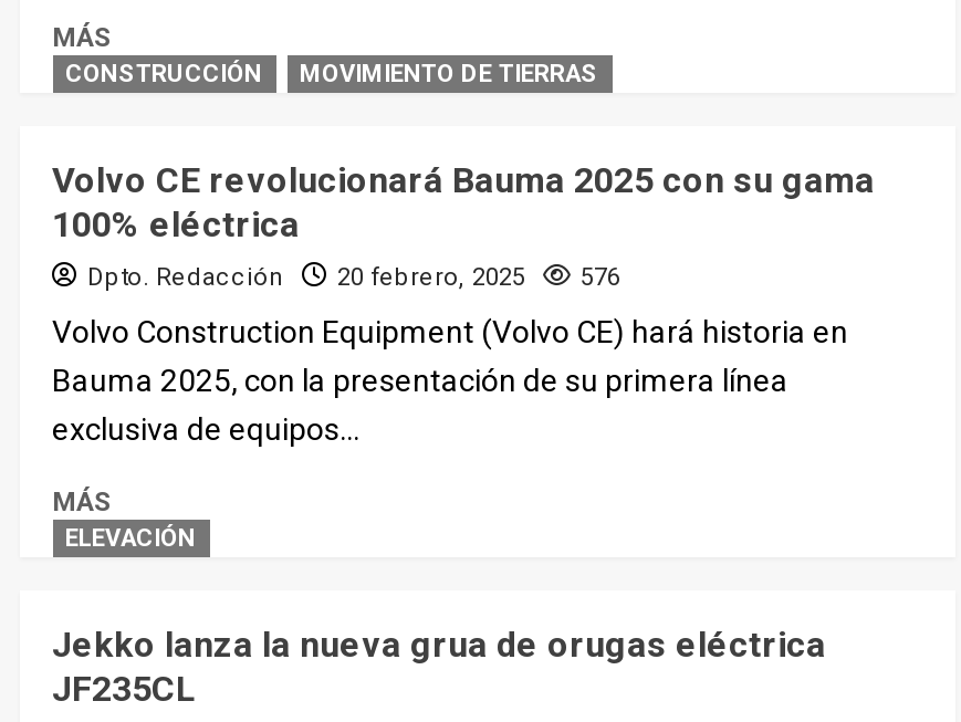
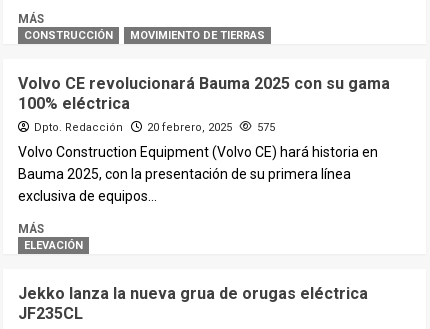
- Dpto. Redacción 20 febrero, 2025 576
+ Dpto. Redacción 20 febrero, 2025 575
